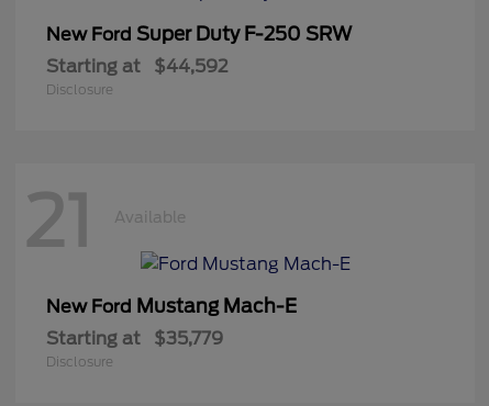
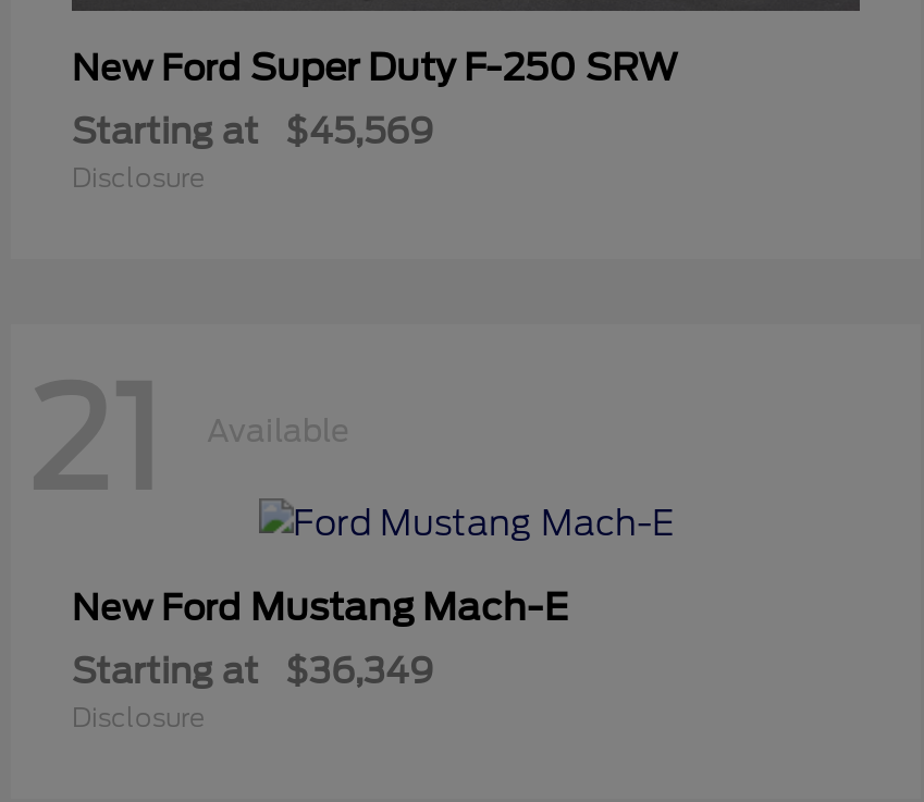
- Starting at $44,592
+ Starting at $45,569

- Starting at $35,779
+ Starting at $36,349
